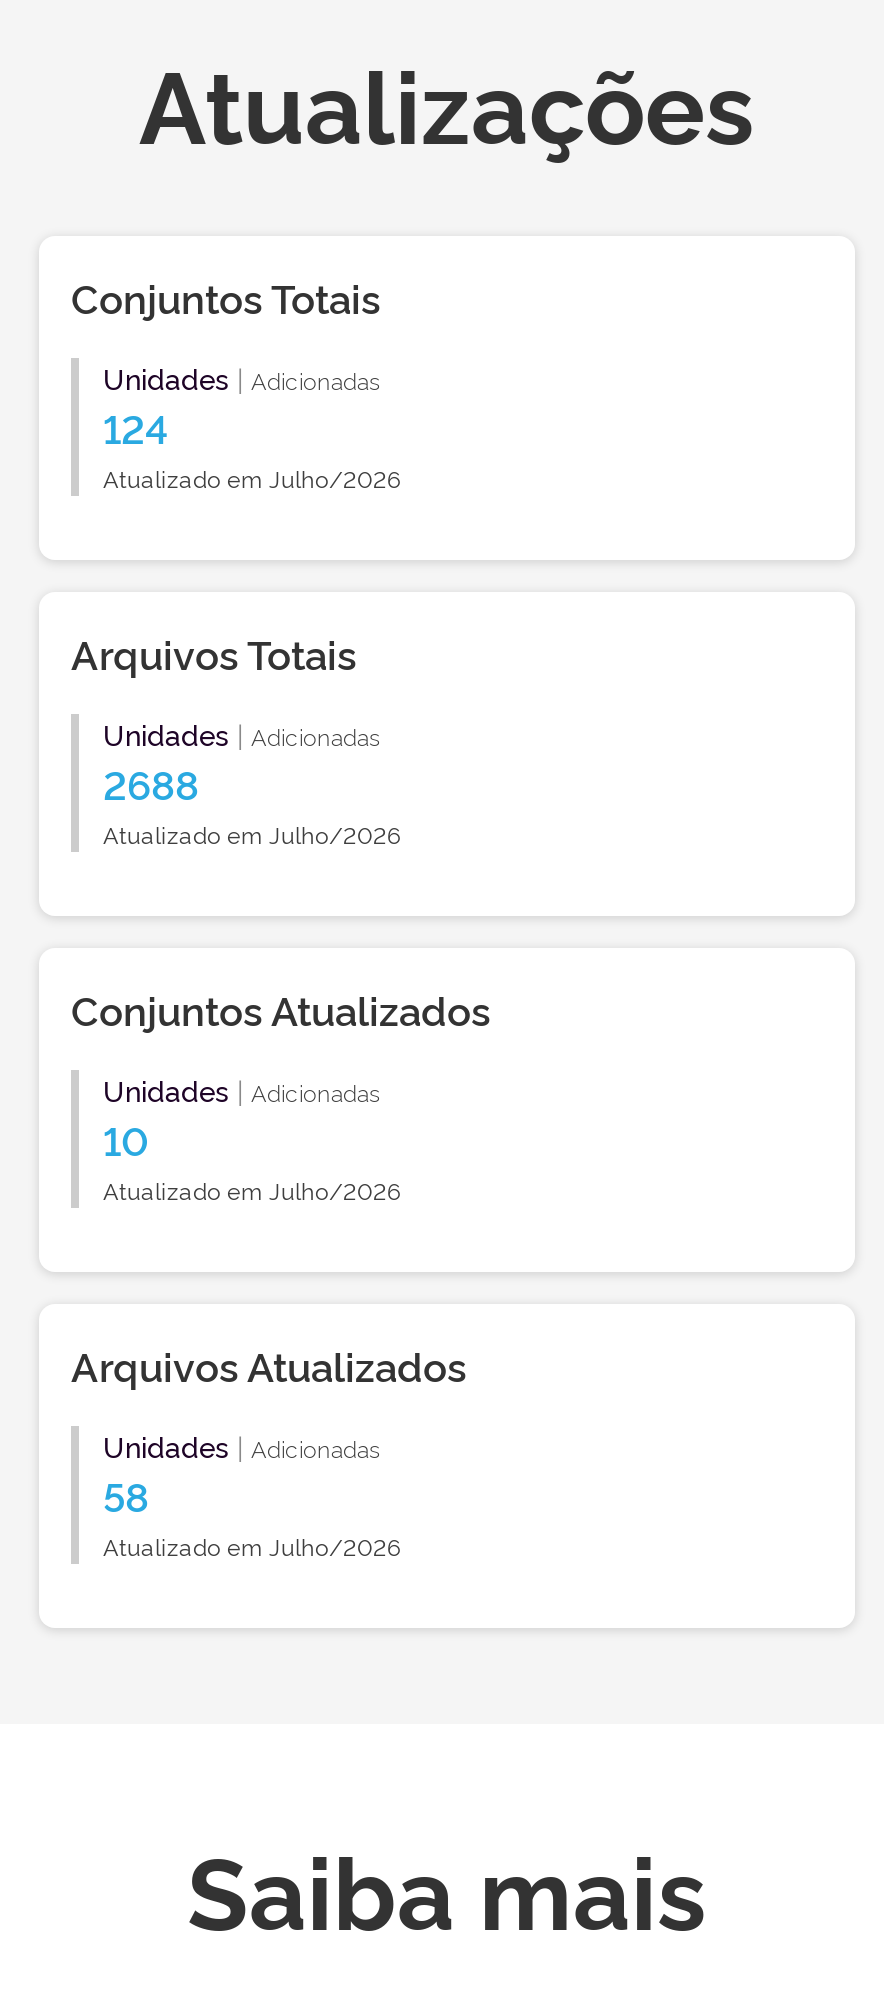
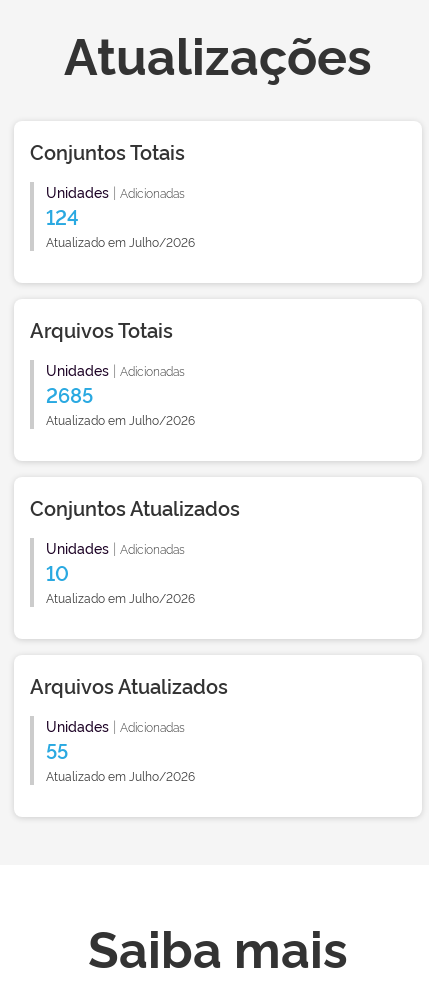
- 2688
+ 2685

- 58
+ 55
